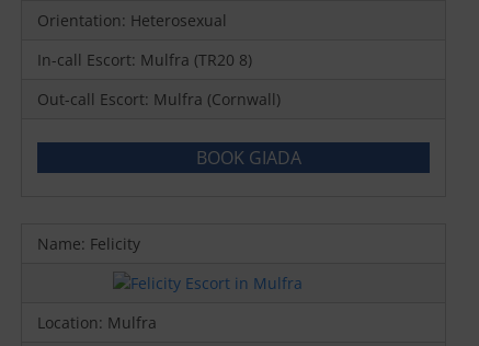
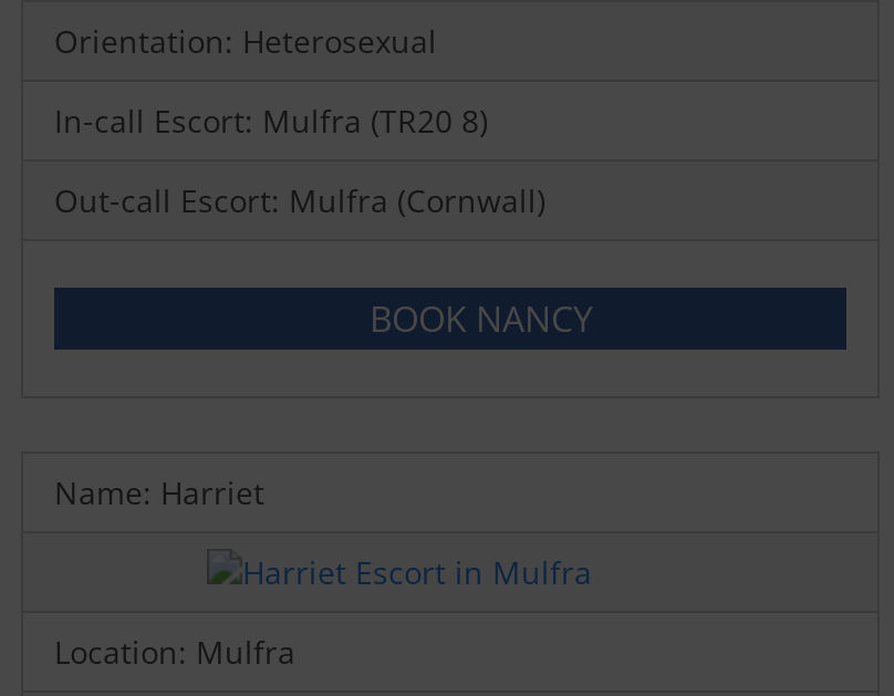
- BOOK GIADA
+ BOOK NANCY

- Name: Felicity
+ Name: Harriet
